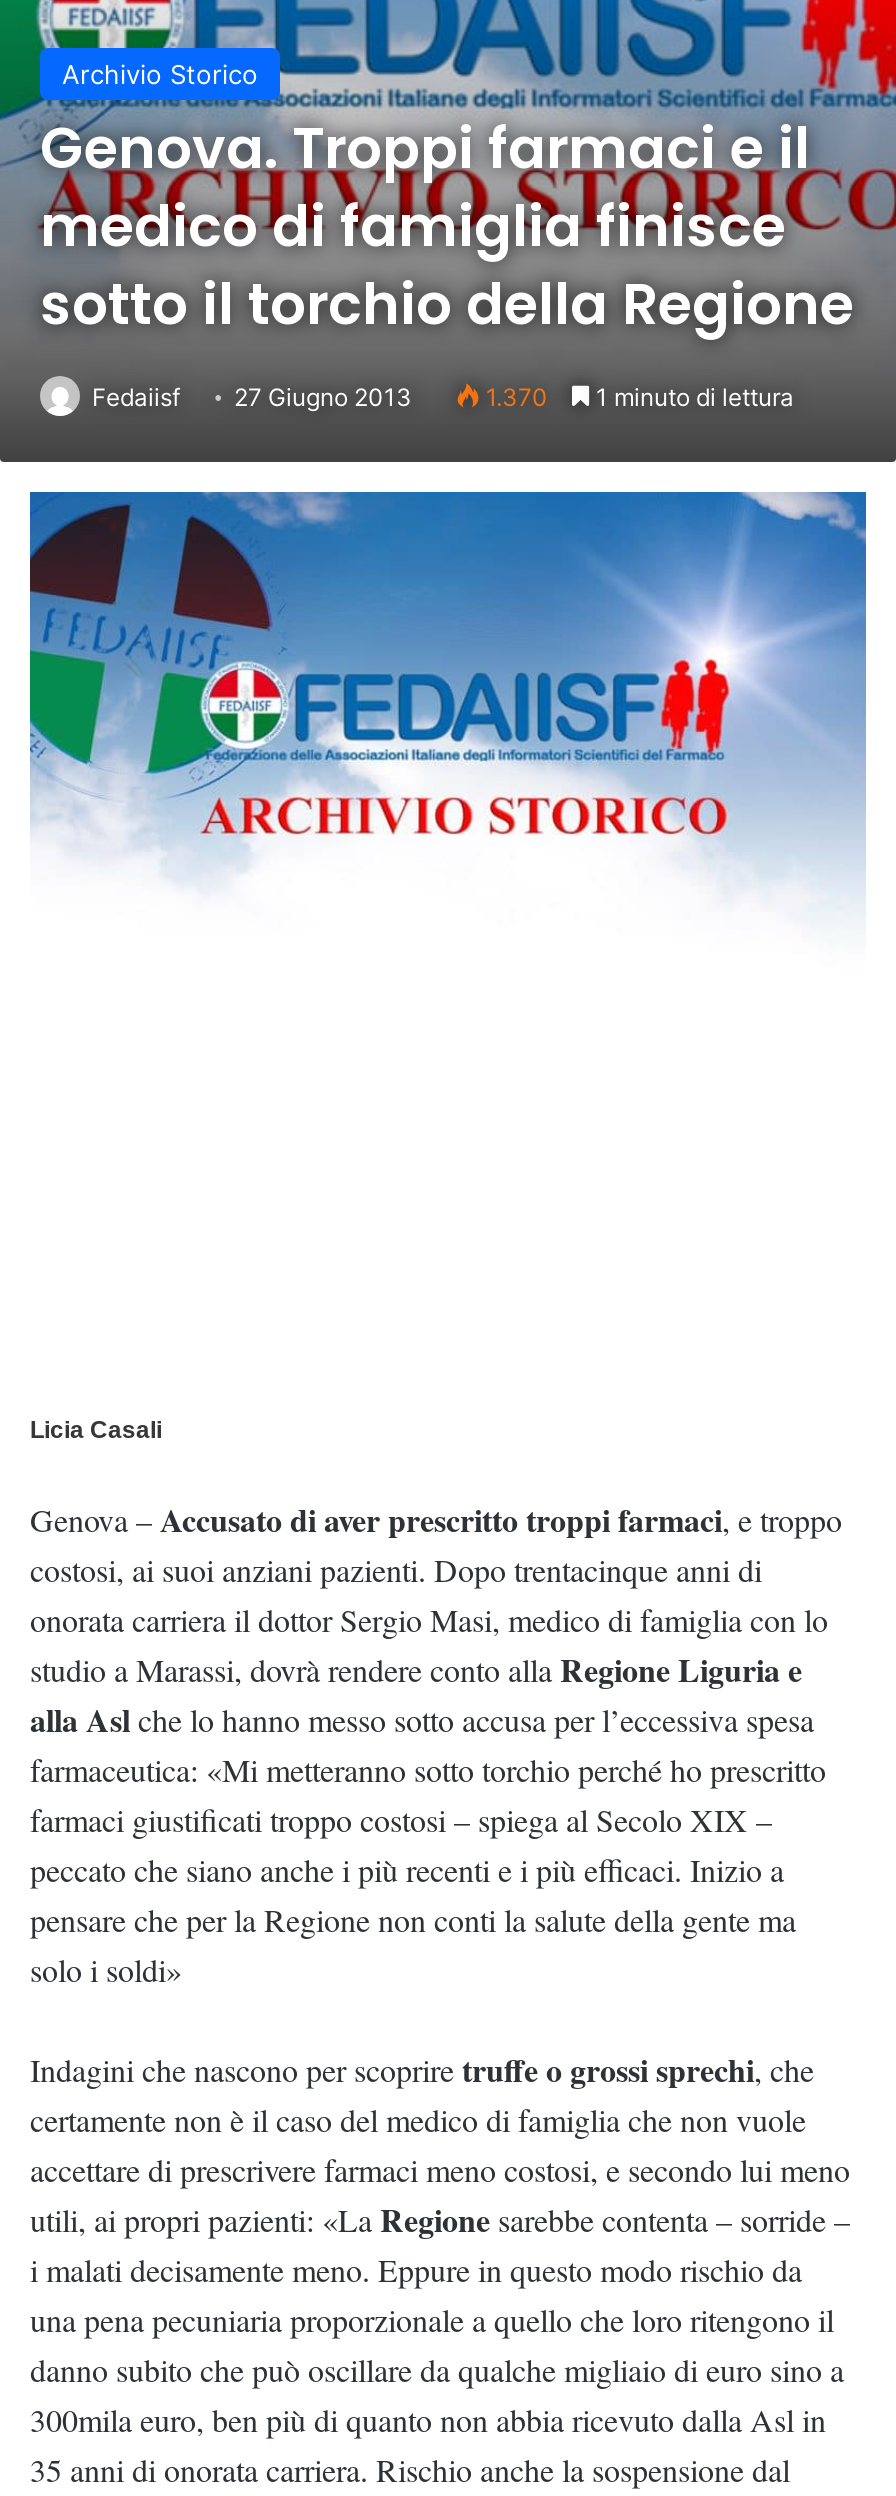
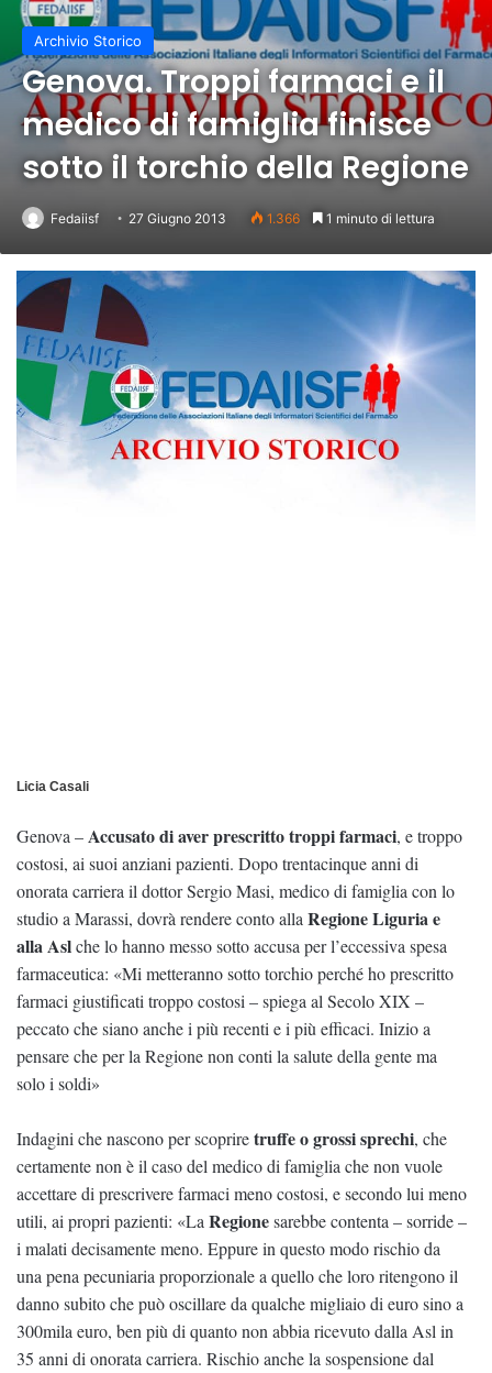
- 1.370 1 minuto di lettura
+ 1.366 1 minuto di lettura
